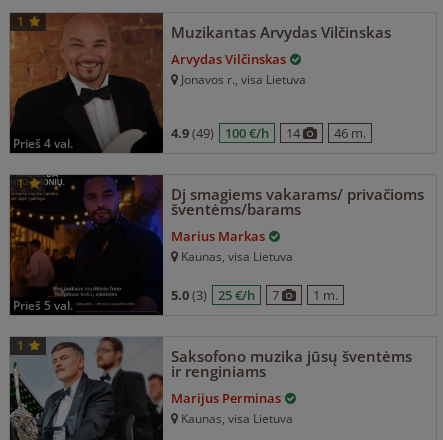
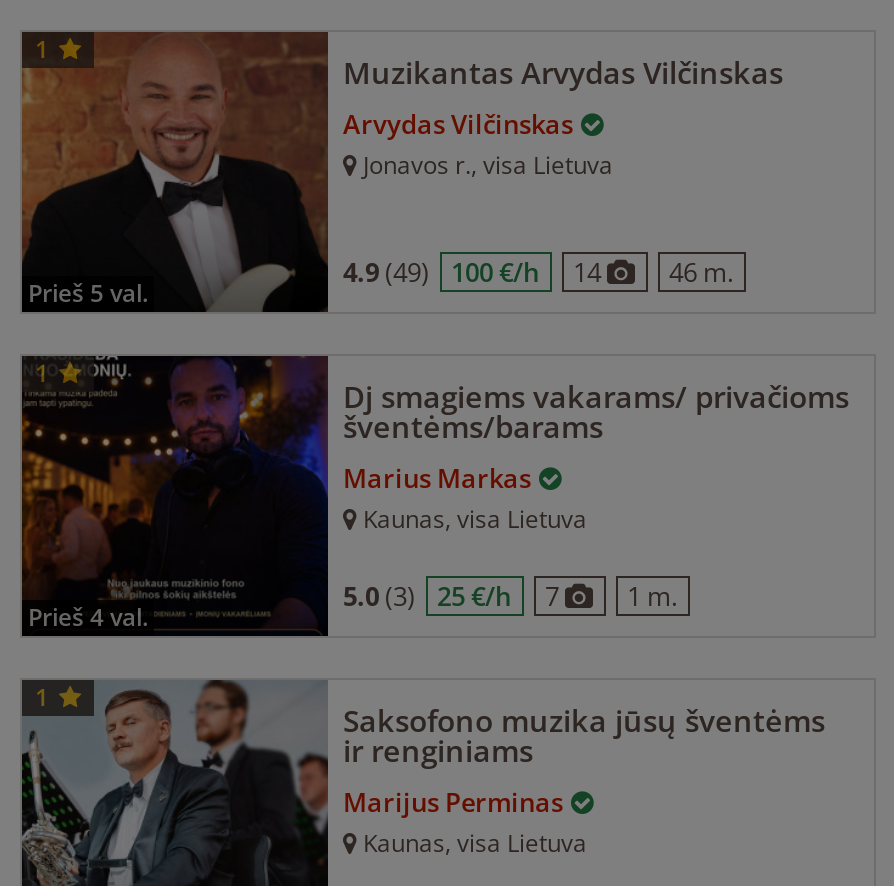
- prieš 4 val.
+ prieš 5 val.

- prieš 5 val.
+ prieš 4 val.
